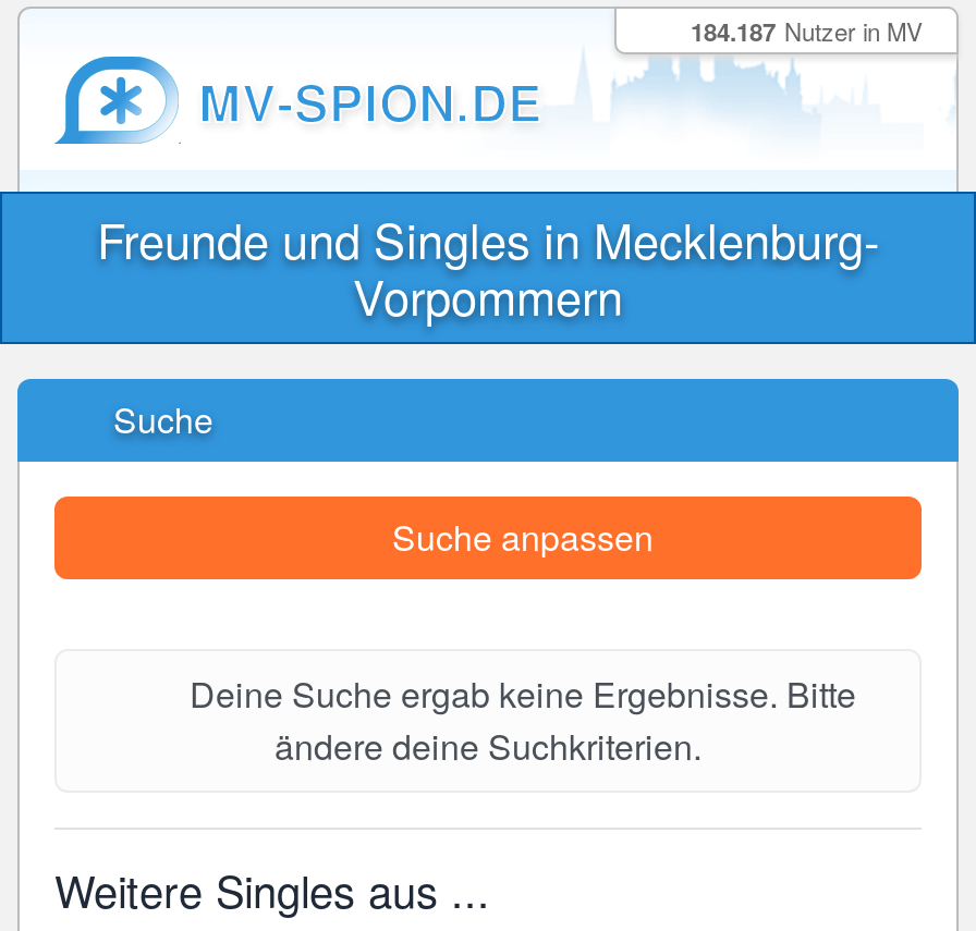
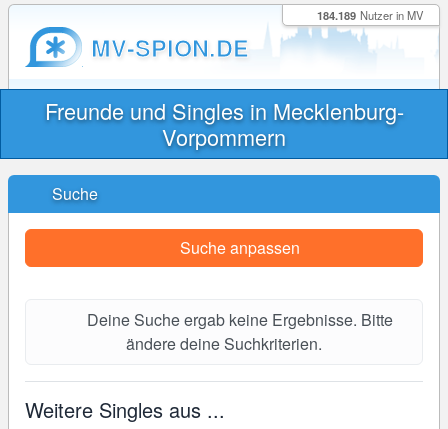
- 184.187 Nutzer in MV
+ 184.189 Nutzer in MV
